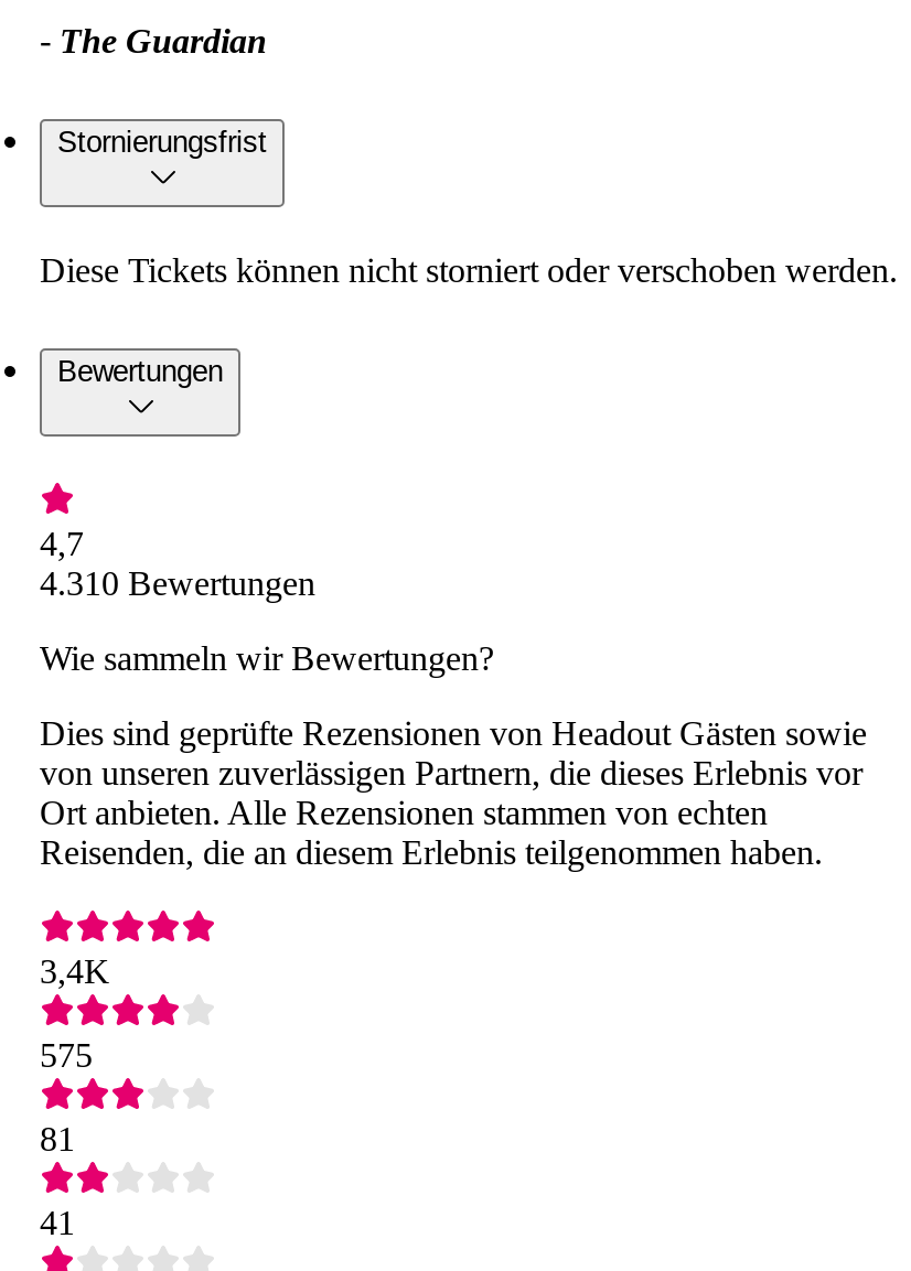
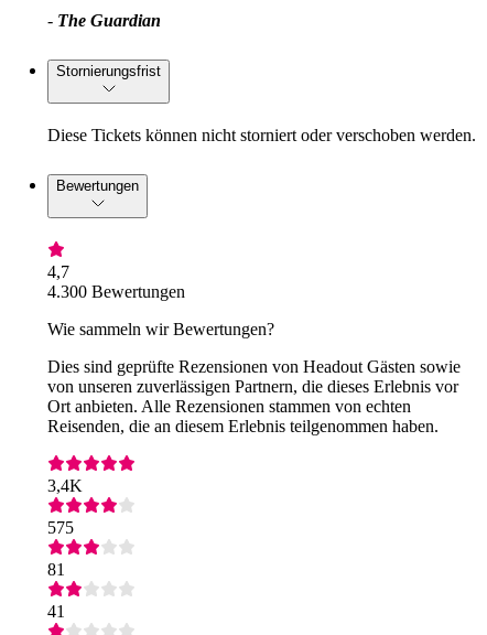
- 4.310 Bewertungen
+ 4.300 Bewertungen
